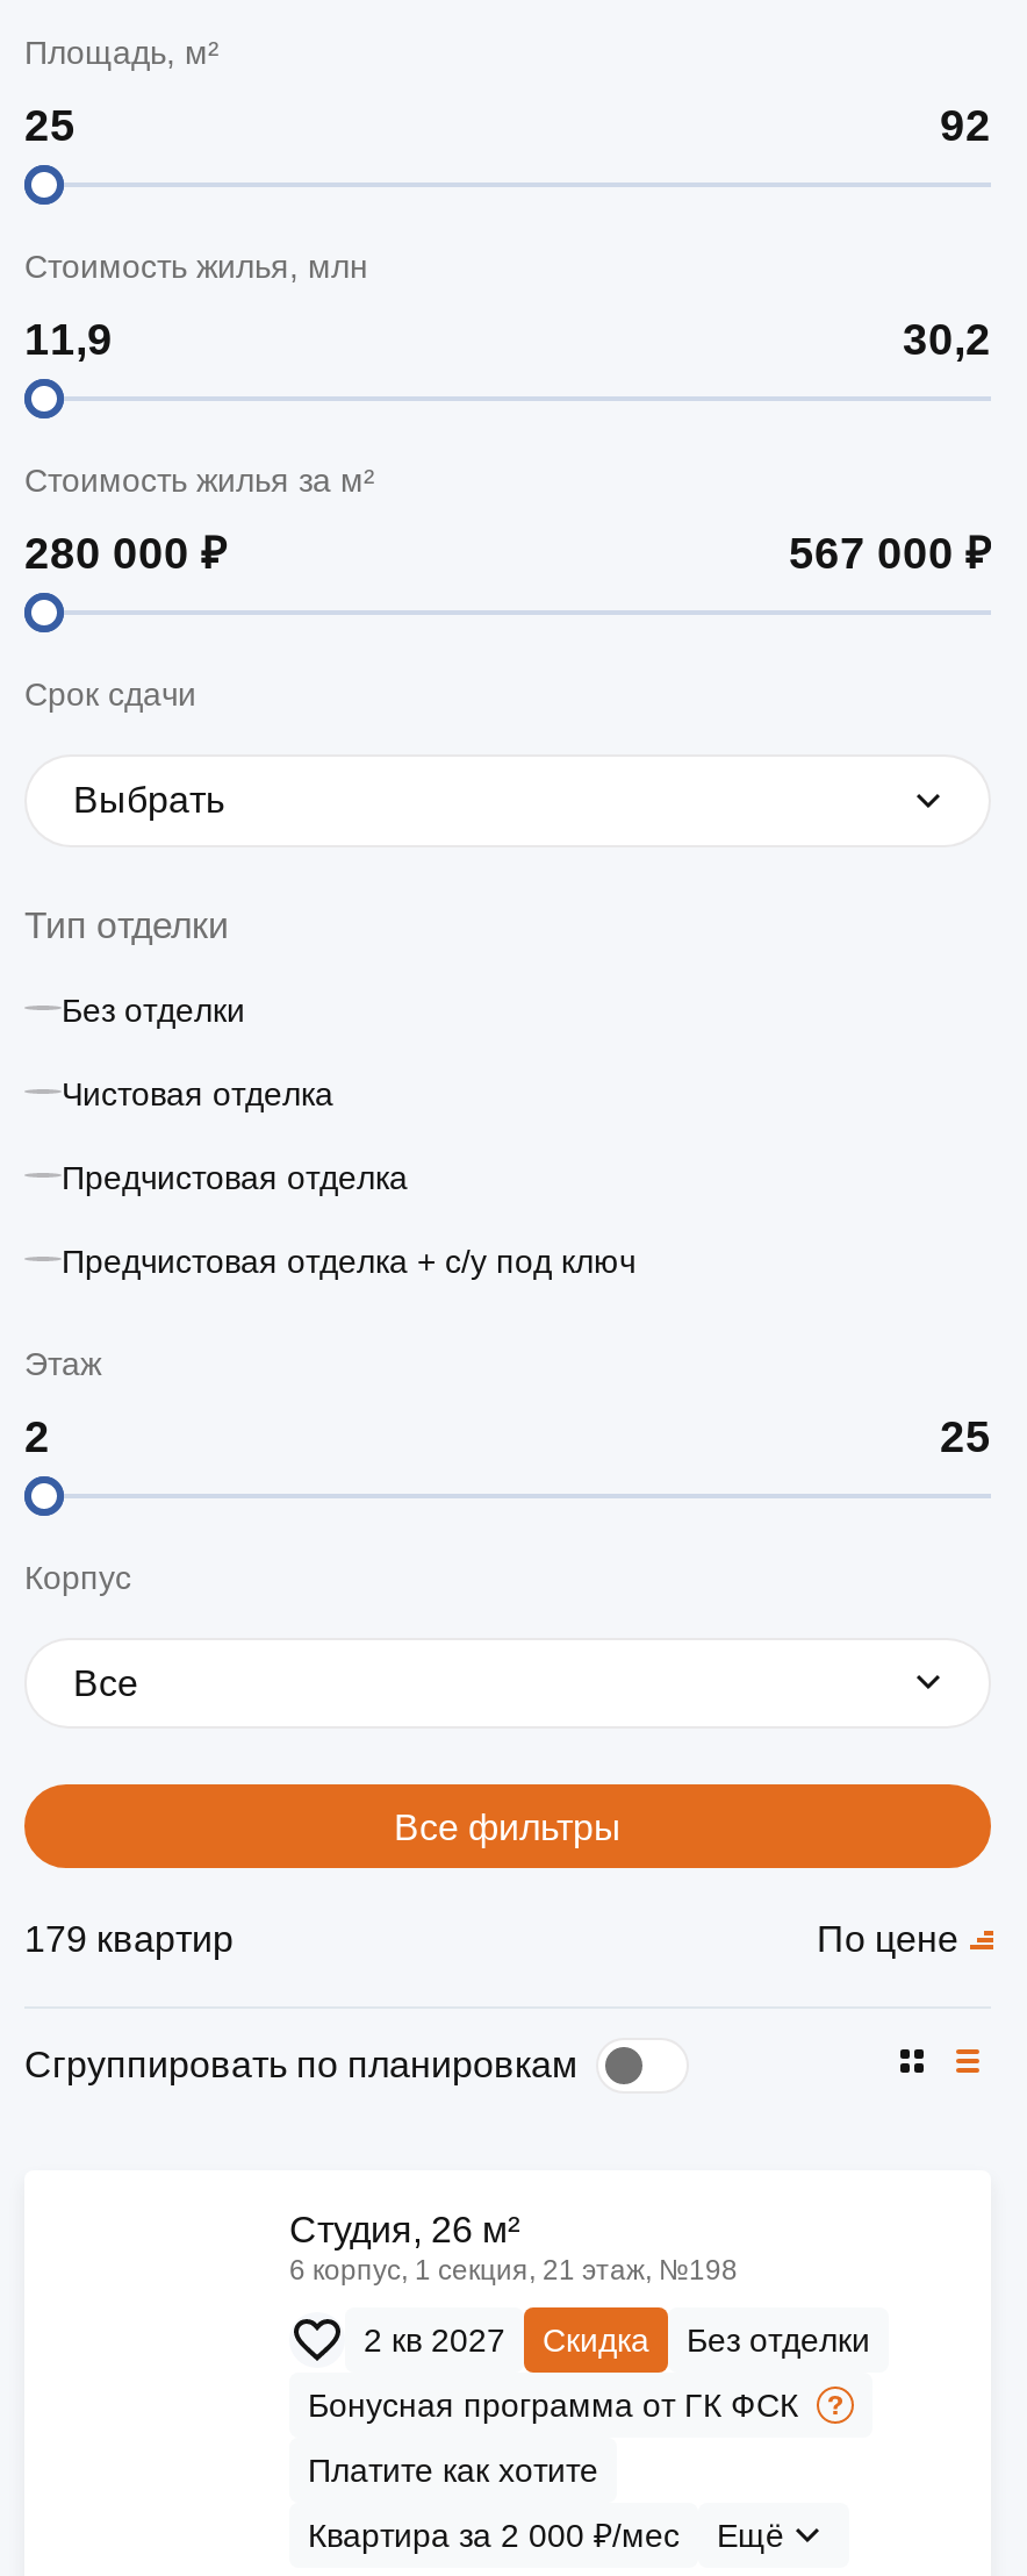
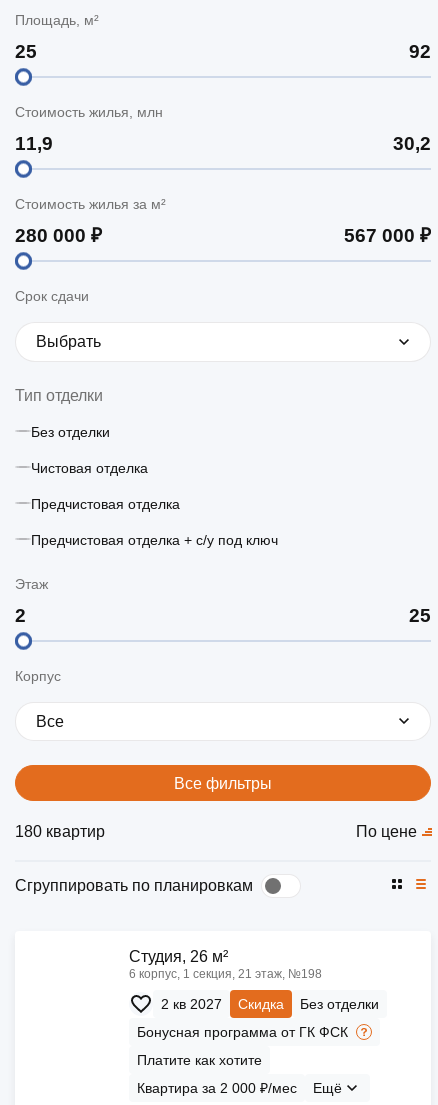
- 179 квартир
+ 180 квартир
